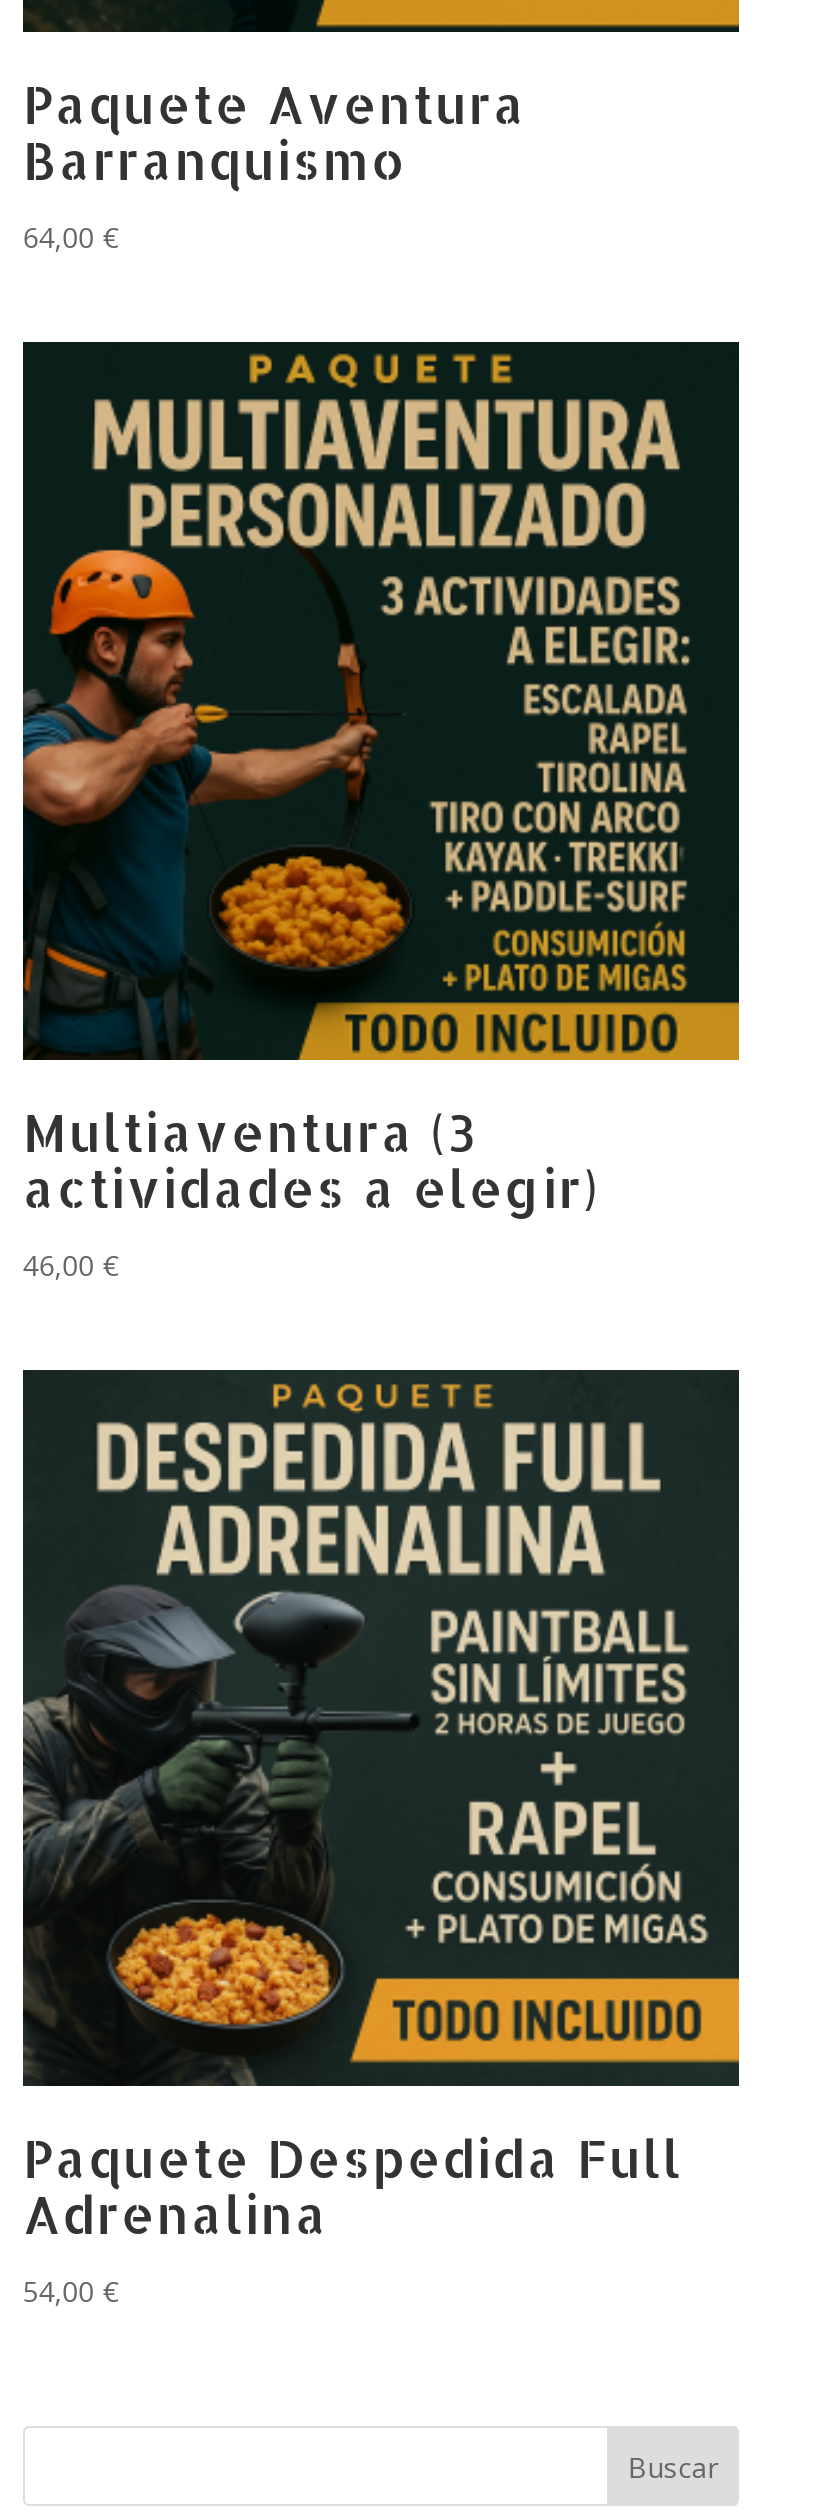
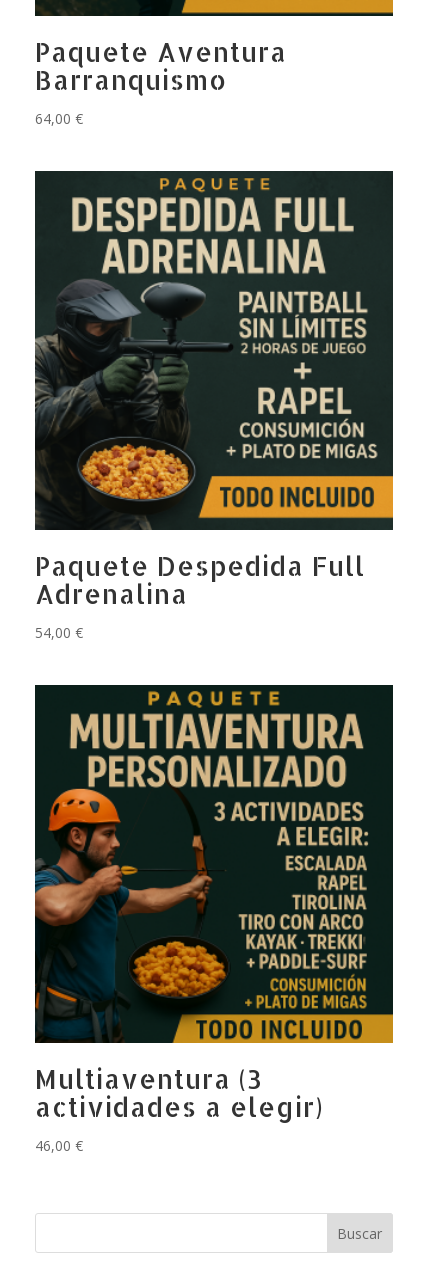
moved down: [image] | Multiaventura (3 | actividades a elegir) | 46,00 €

moved up: [image] | Paquete Despedida Full | Adrenalina | 54,00 €
